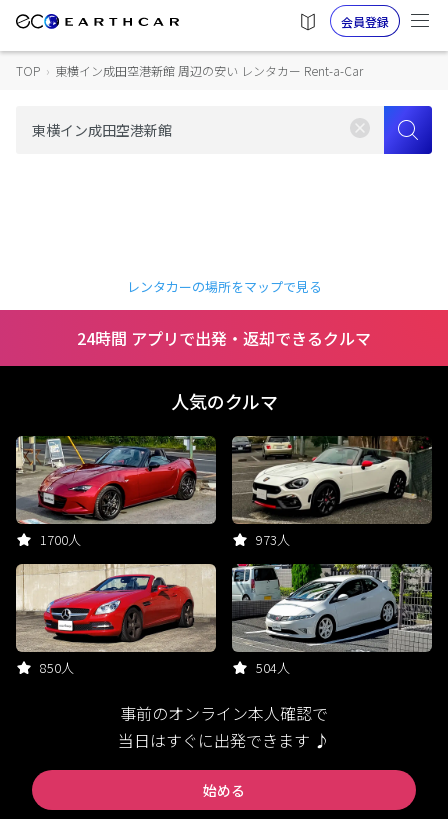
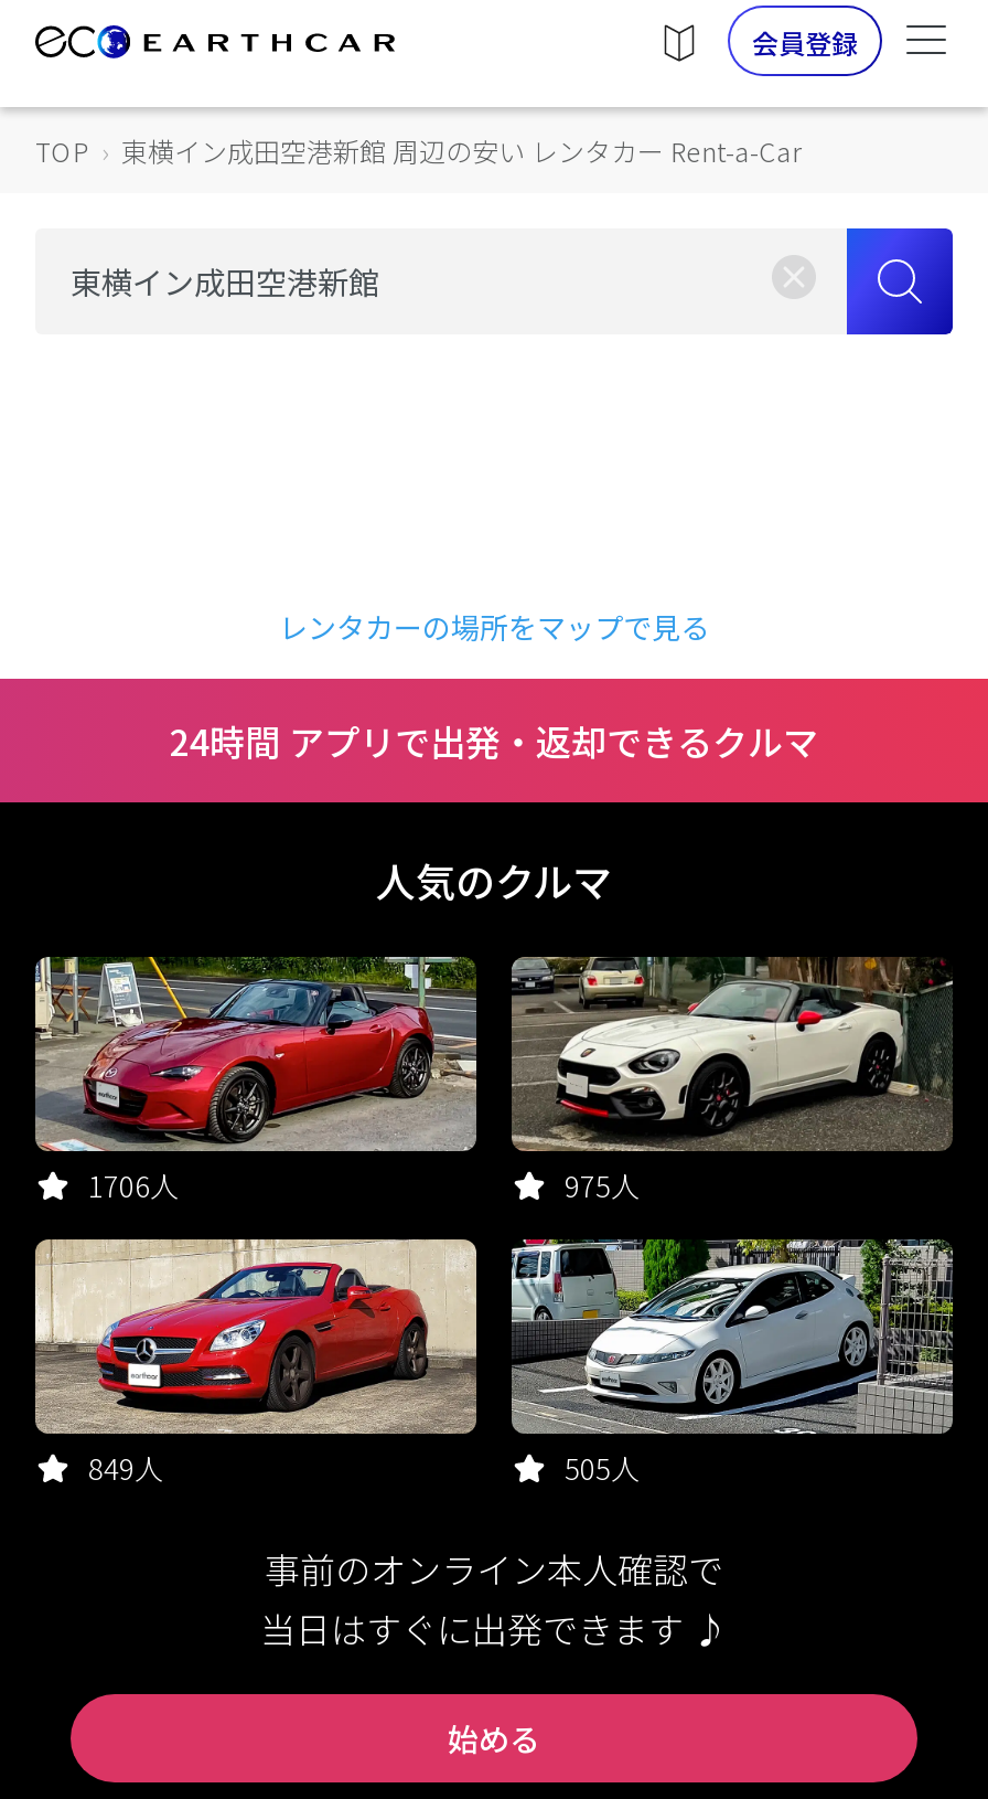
- 1700人
+ 1706人

- 973人
+ 975人

- 850人
+ 849人

- 504人
+ 505人
